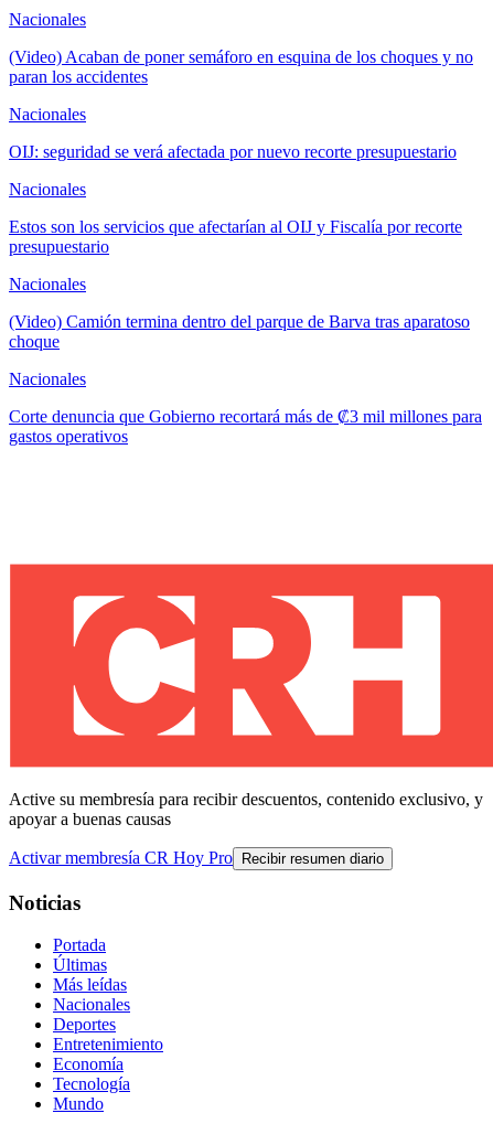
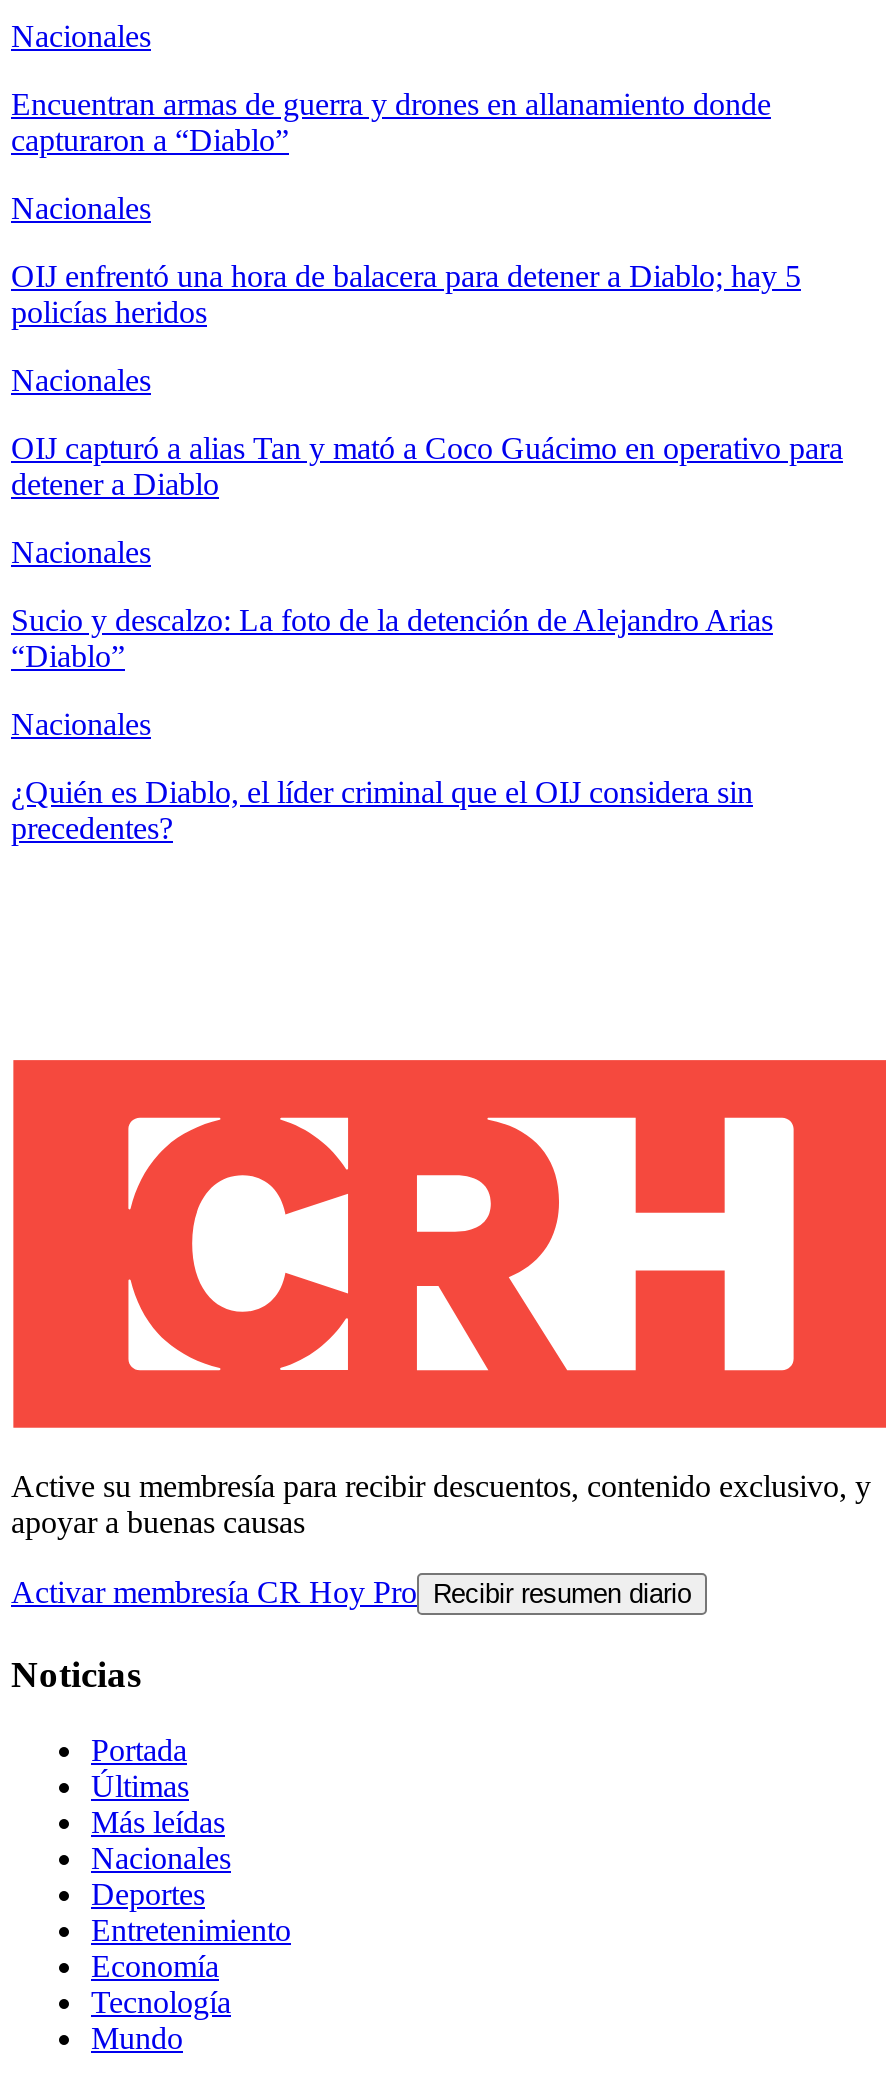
- (Video) Acaban de poner semáforo en esquina de los choques y no
- paran los accidentes
+ Encuentran armas de guerra y drones en allanamiento donde
+ capturaron a “Diablo”

- OIJ: seguridad se verá afectada por nuevo recorte presupuestario
+ OIJ enfrentó una hora de balacera para detener a Diablo; hay 5
+ policías heridos

- Estos son los servicios que afectarían al OIJ y Fiscalía por recorte
- presupuestario
+ OIJ capturó a alias Tan y mató a Coco Guácimo en operativo para
+ detener a Diablo

- (Video) Camión termina dentro del parque de Barva tras aparatoso
- choque
+ Sucio y descalzo: La foto de la detención de Alejandro Arias
+ “Diablo”

- Corte denuncia que Gobierno recortará más de ₡3 mil millones para
- gastos operativos
+ ¿Quién es Diablo, el líder criminal que el OIJ considera sin
+ precedentes?
